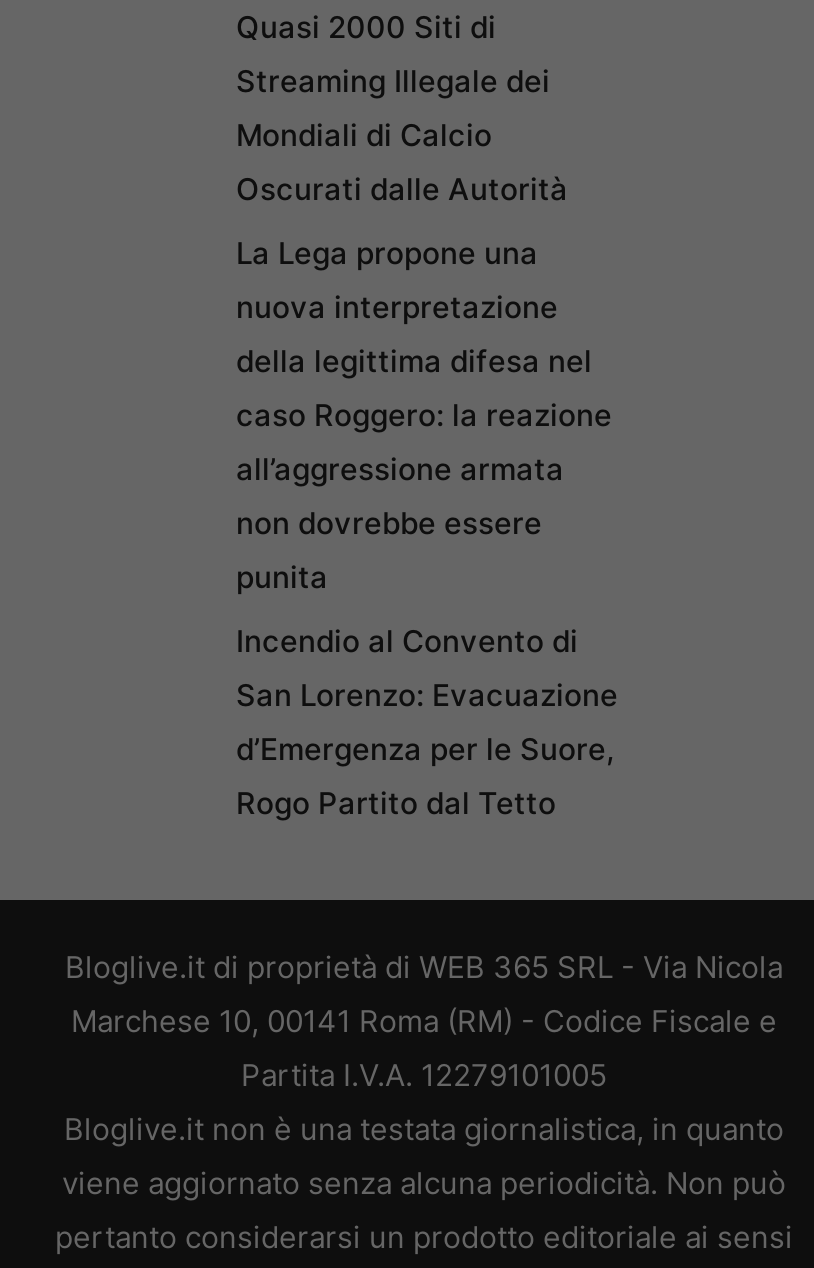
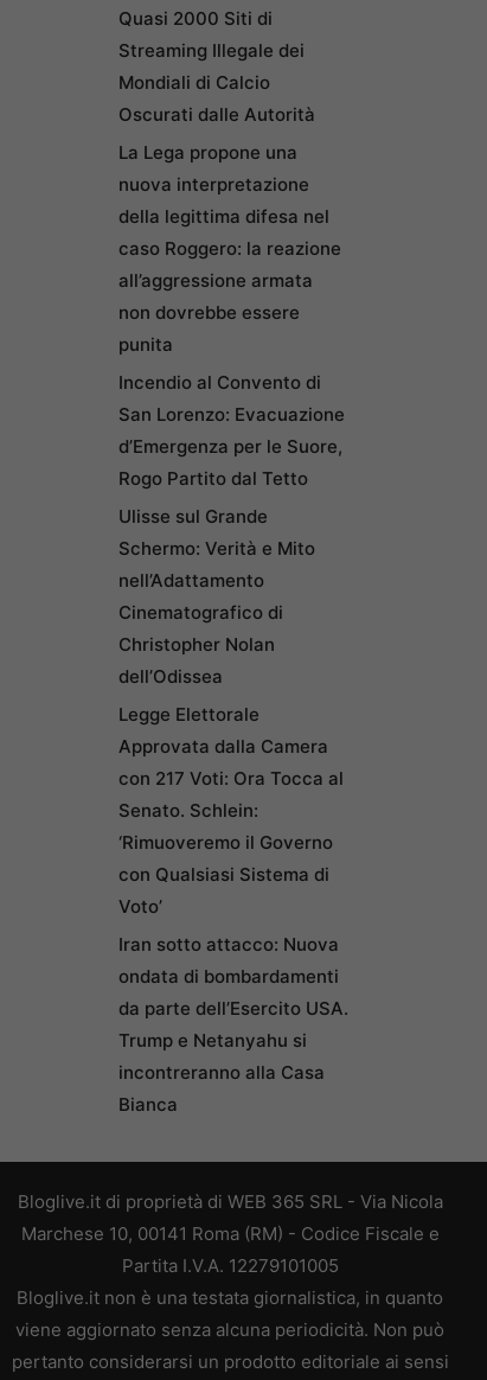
+ Ulisse sul Grande
+ Schermo: Verità e Mito
+ nell’Adattamento
+ Cinematografico di
+ Christopher Nolan
+ dell’Odissea
+ Legge Elettorale
+ Approvata dalla Camera
+ con 217 Voti: Ora Tocca al
+ Senato. Schlein:
+ ‘Rimuoveremo il Governo
+ con Qualsiasi Sistema di
+ Voto’
+ Iran sotto attacco: Nuova
+ ondata di bombardamenti
+ da parte dell’Esercito USA.
+ Trump e Netanyahu si
+ incontreranno alla Casa
+ Bianca
